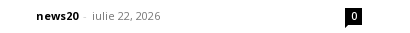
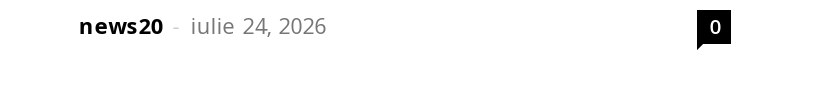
- news20 - iulie 22, 2026
+ news20 - iulie 24, 2026
